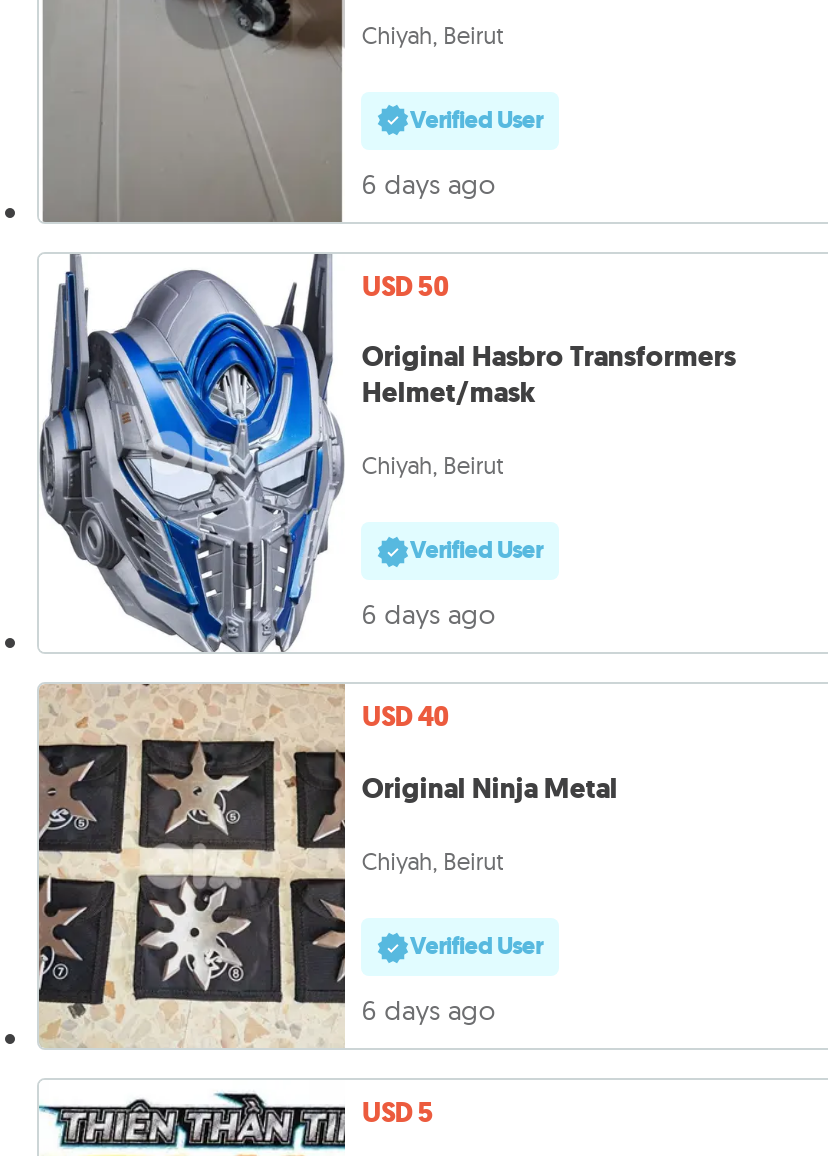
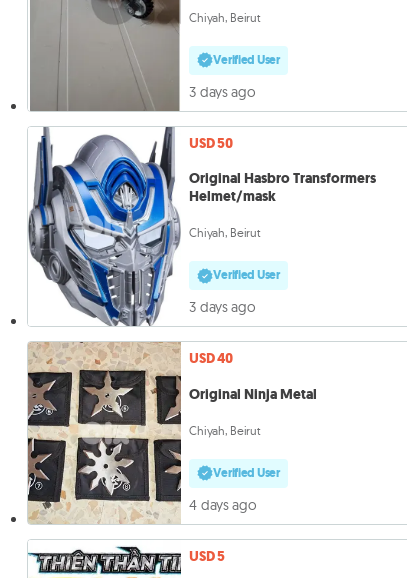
- 6 days ago
+ 3 days ago

- 6 days ago
+ 3 days ago

- 6 days ago
+ 4 days ago
